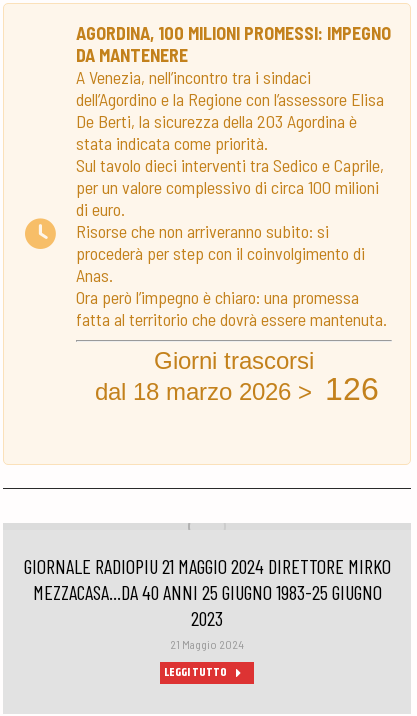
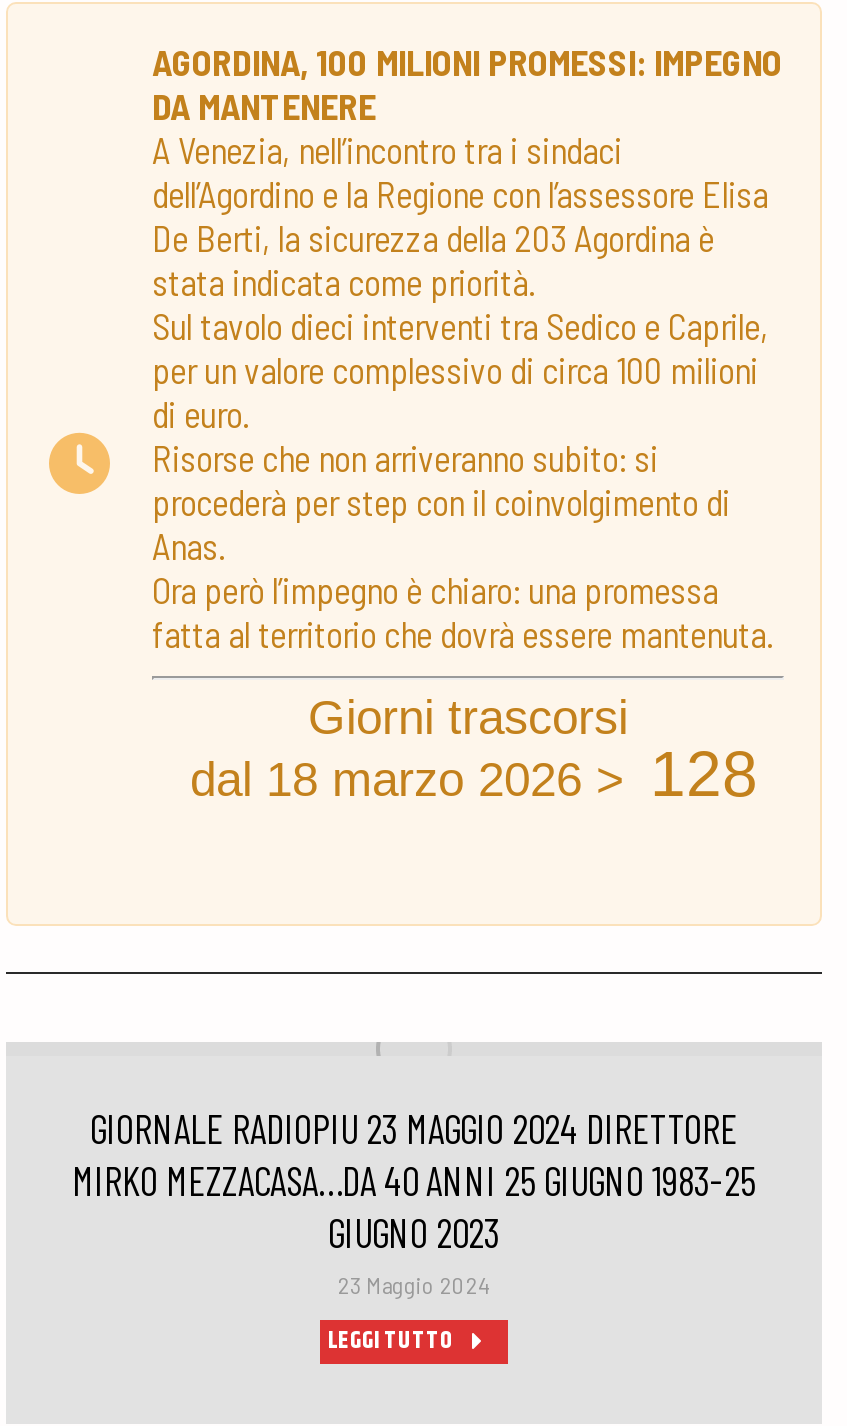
- dal 18 marzo 2026 > 126
+ dal 18 marzo 2026 > 128

- GIORNALE RADIOPIU 21 MAGGIO 2024 DIRETTORE MIRKO
- MEZZACASA…DA 40 ANNI 25 GIUGNO 1983-25 GIUGNO
- 2023
- 21 Maggio 2024
+ GIORNALE RADIOPIU 23 MAGGIO 2024 DIRETTORE
+ MIRKO MEZZACASA…DA 40 ANNI 25 GIUGNO 1983-25
+ GIUGNO 2023
+ 23 Maggio 2024
